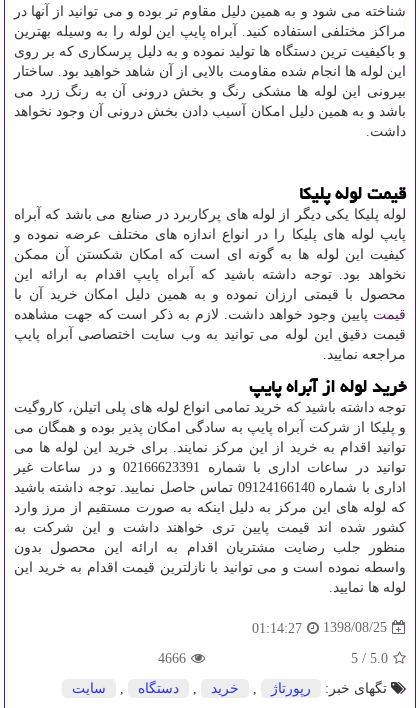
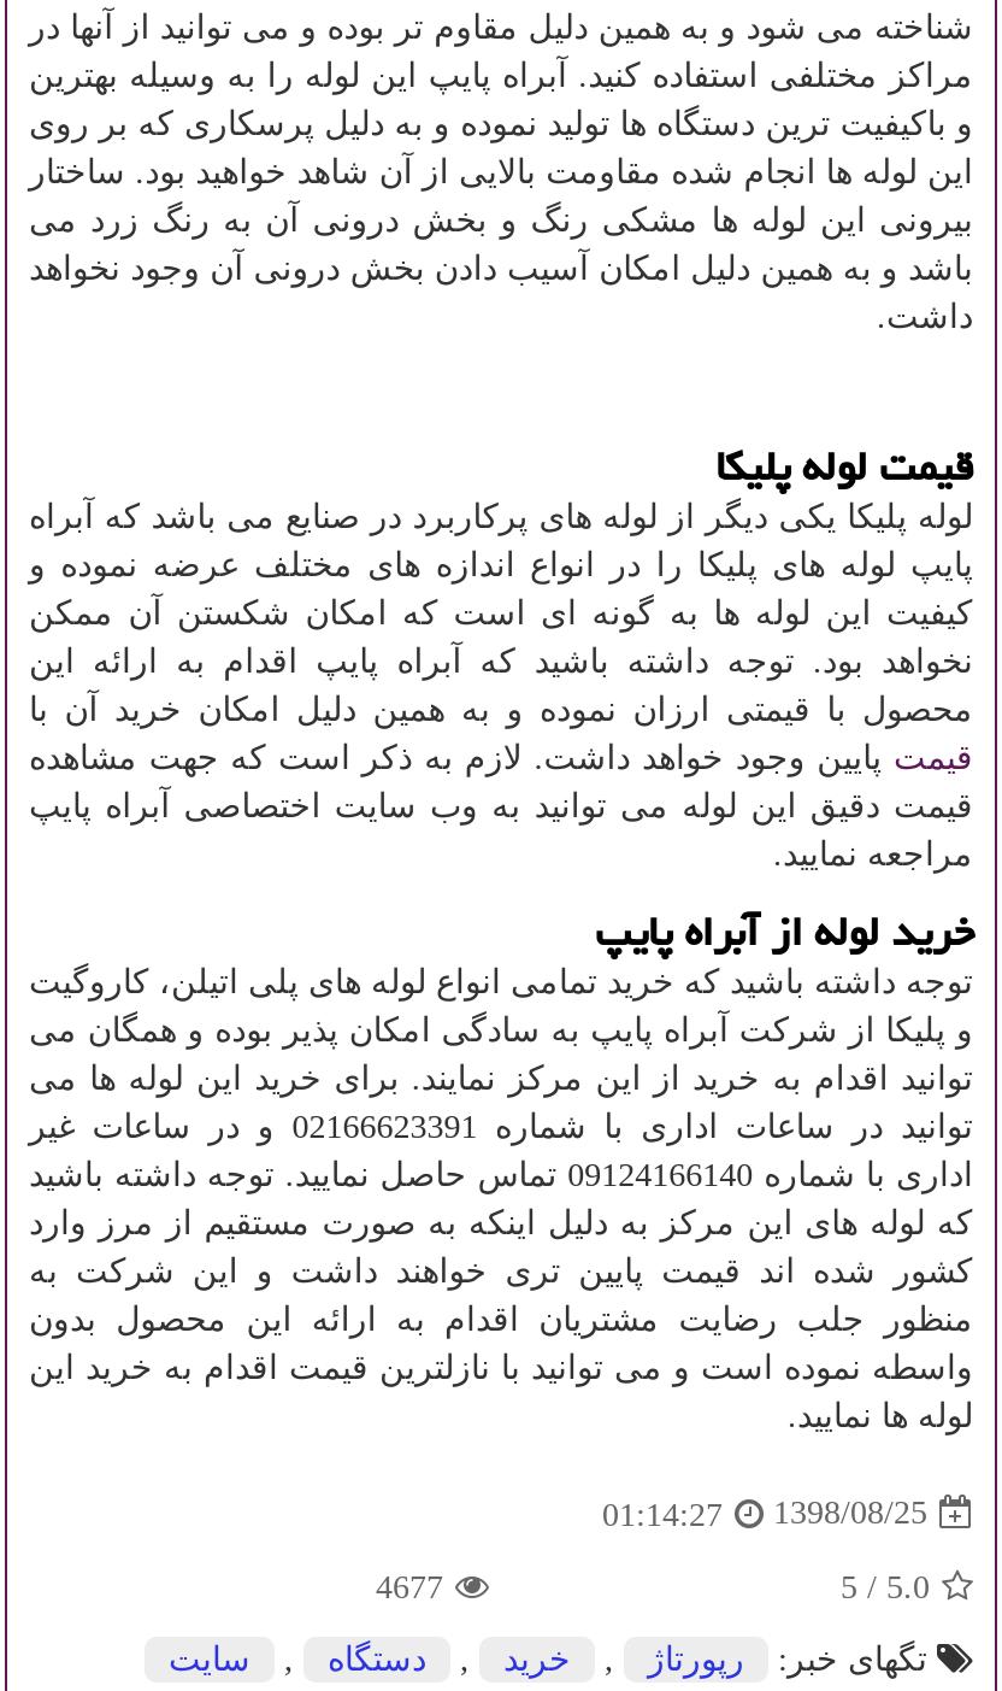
- 4666
+ 4677
